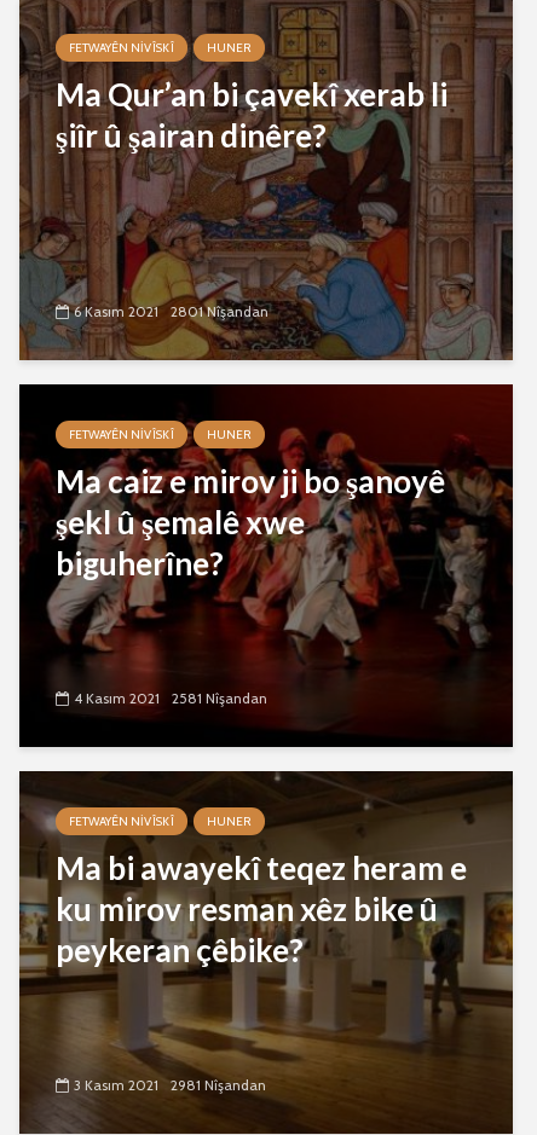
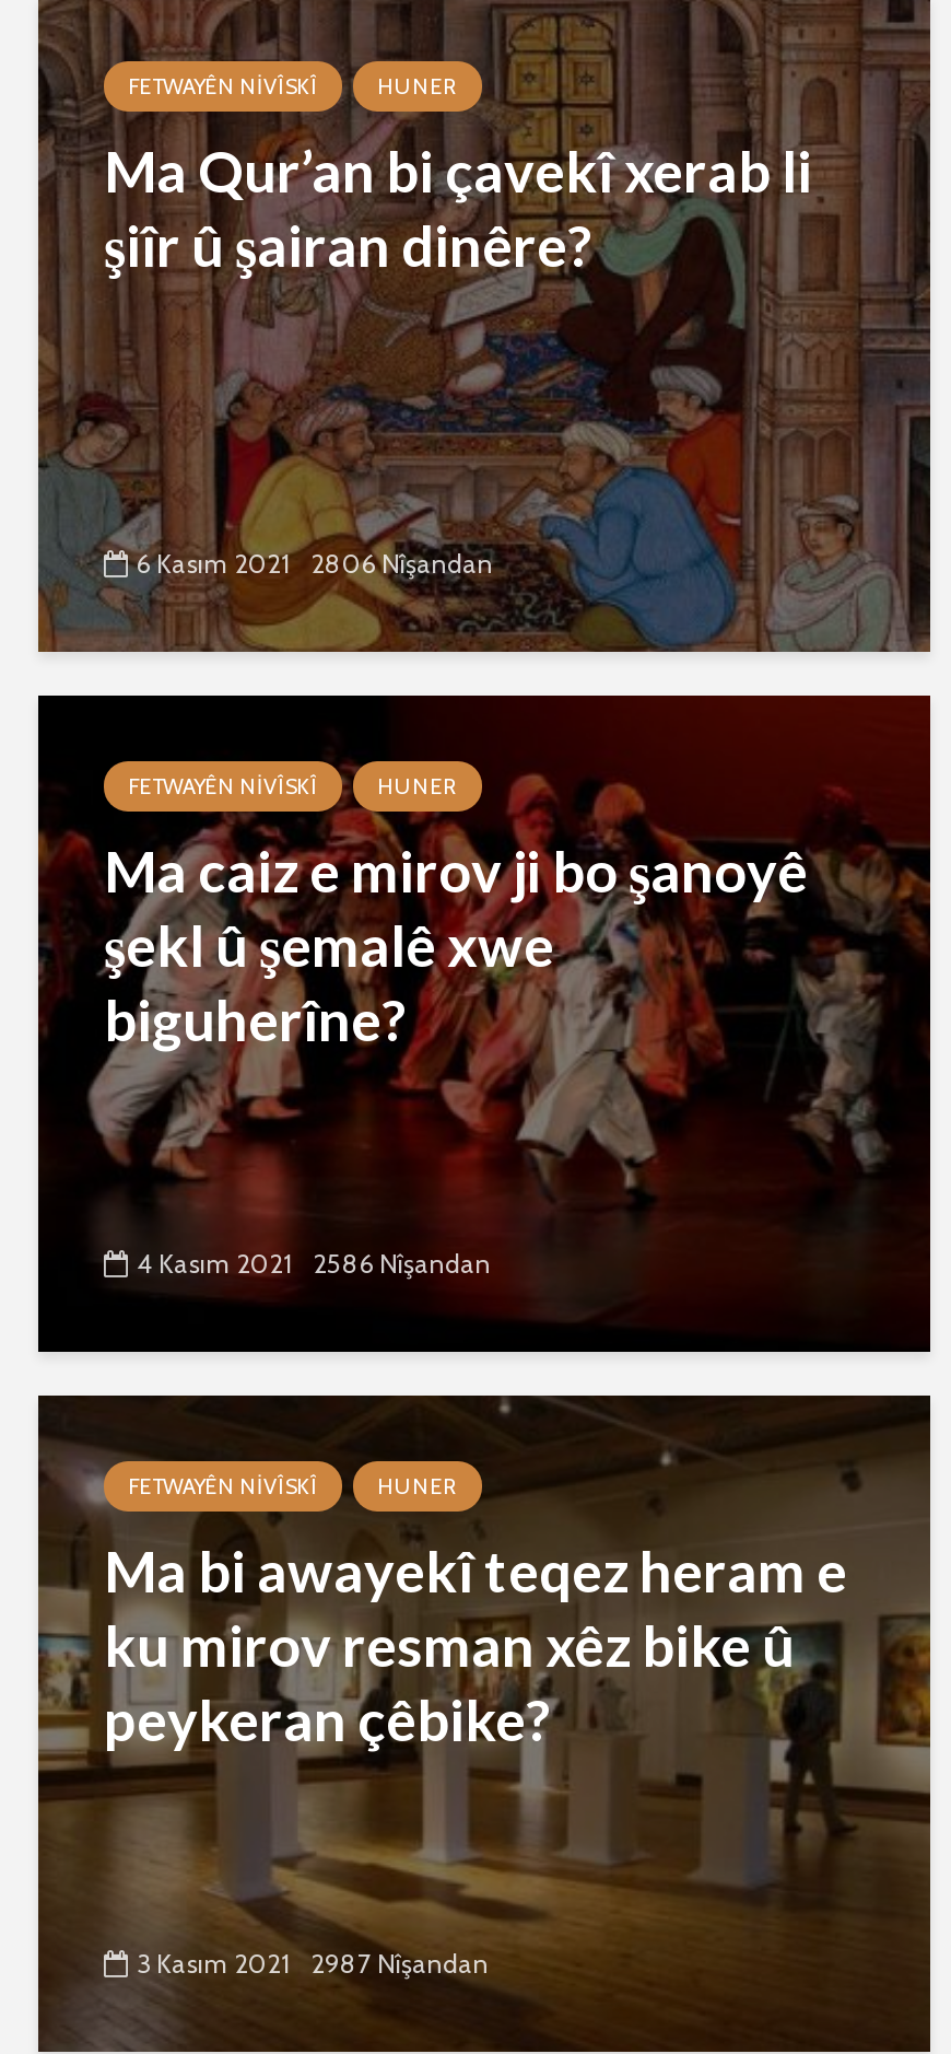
- 6 Kasım 2021 2801 Nîşandan
+ 6 Kasım 2021 2806 Nîşandan

- 4 Kasım 2021 2581 Nîşandan
+ 4 Kasım 2021 2586 Nîşandan

- 3 Kasım 2021 2981 Nîşandan
+ 3 Kasım 2021 2987 Nîşandan
